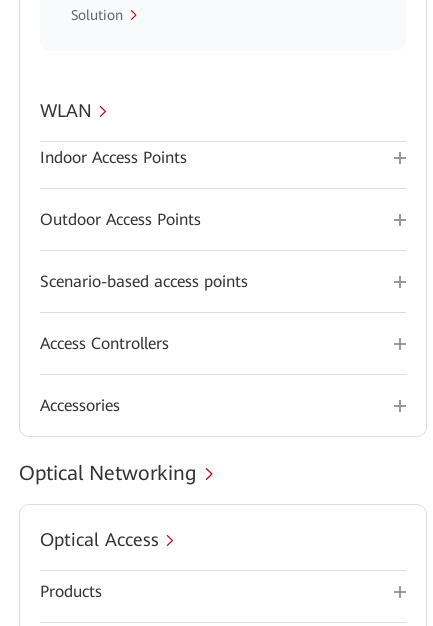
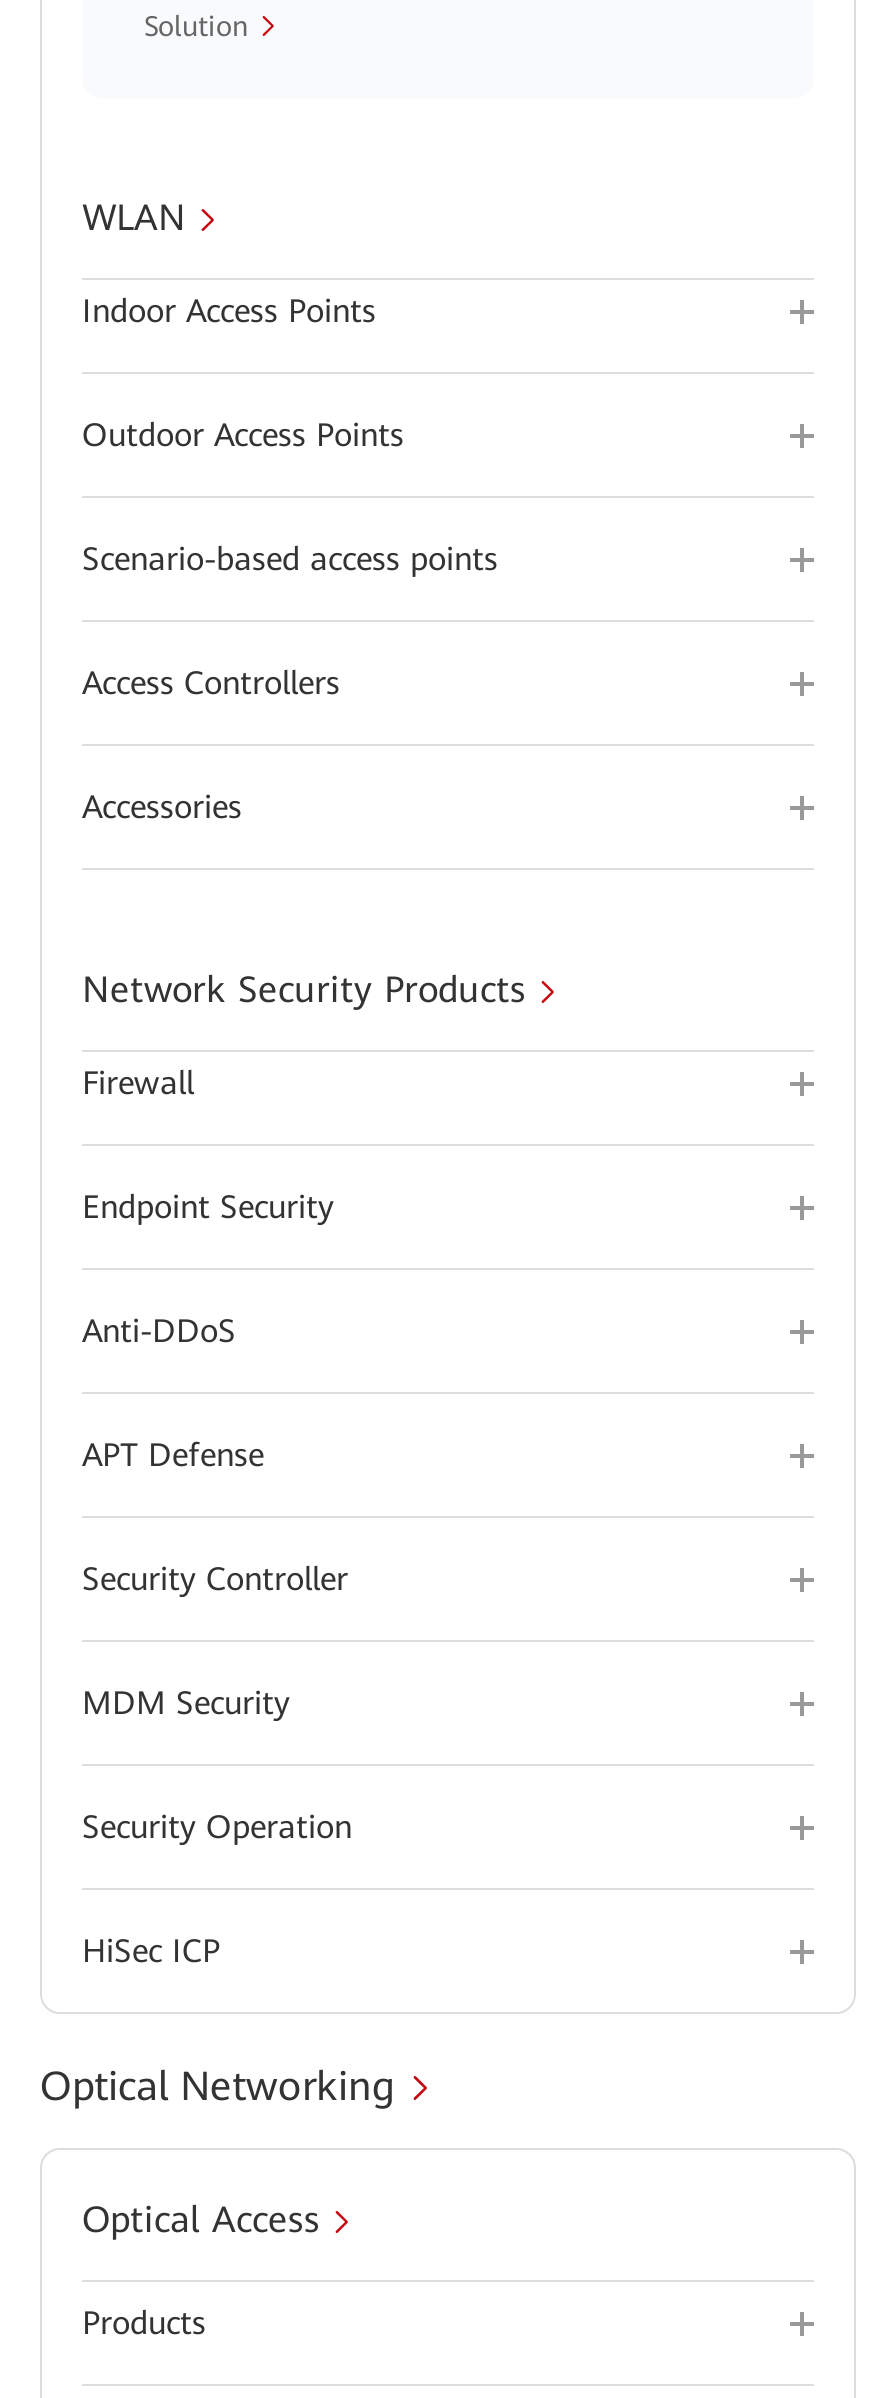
+ Network Security Products
+ Firewall
+ Endpoint Security
+ Anti-DDoS
+ APT Defense
+ Security Controller
+ MDM Security
+ Security Operation
+ HiSec ICP
